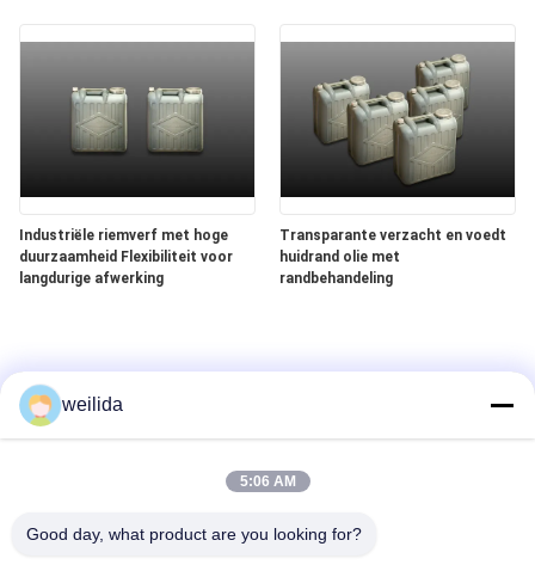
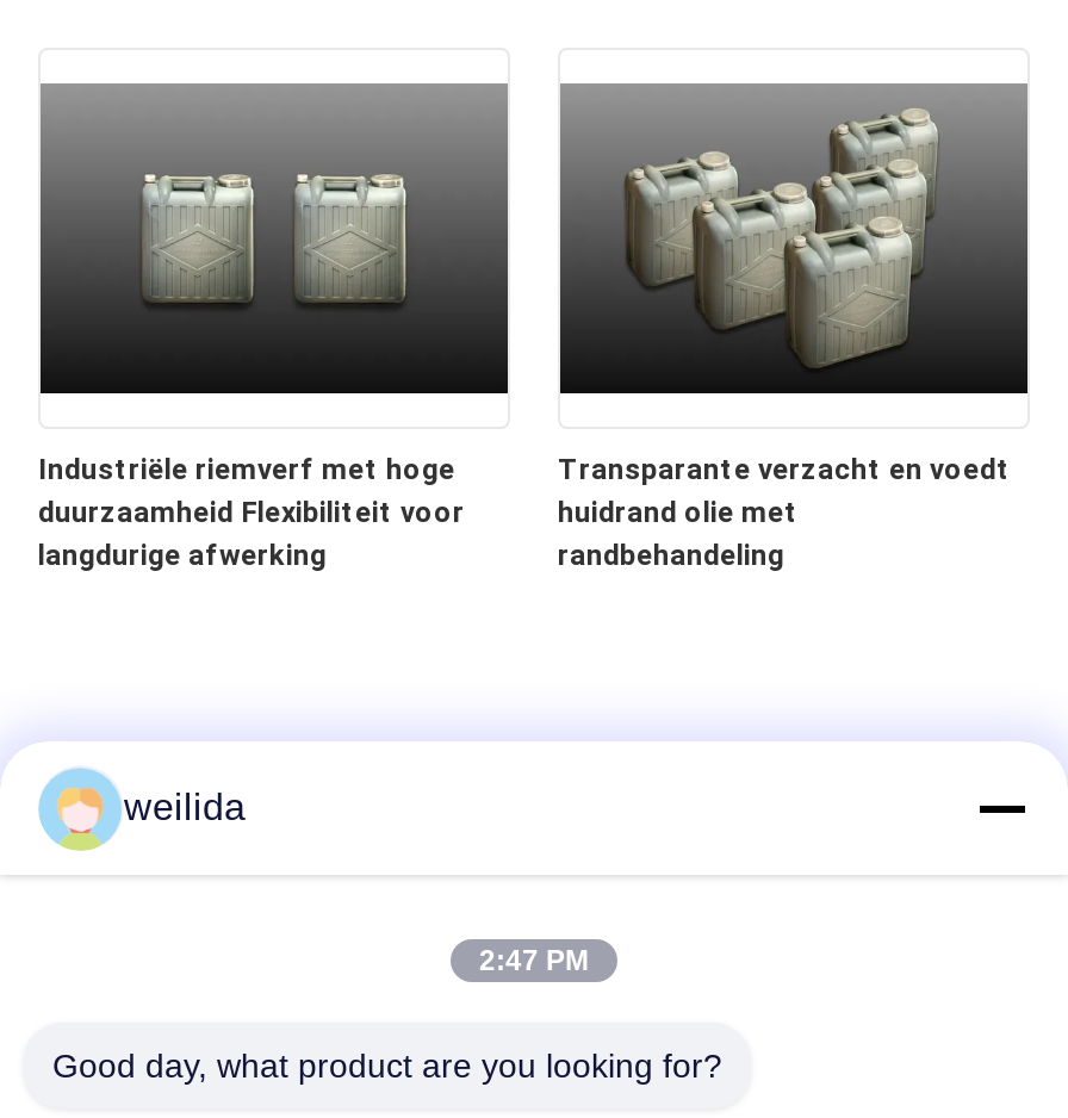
- 5:06 AM
+ 2:47 PM
